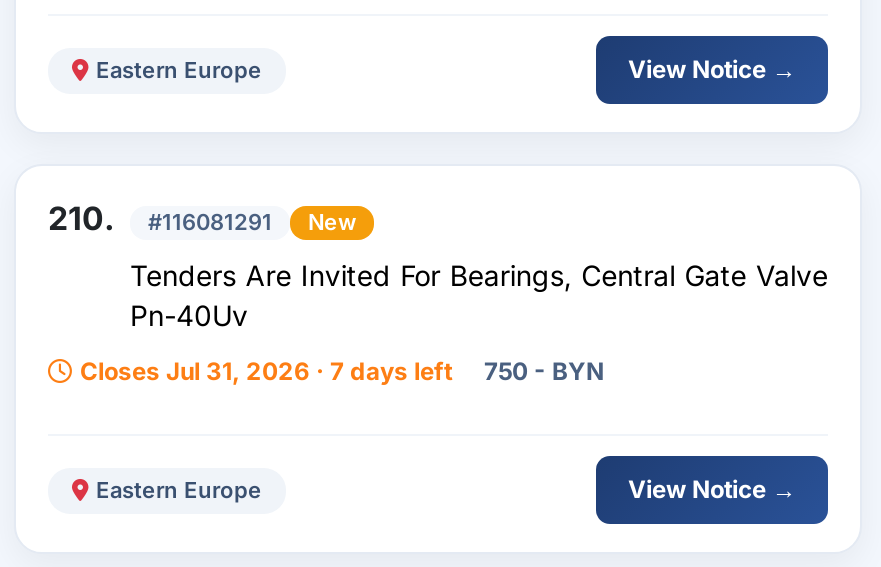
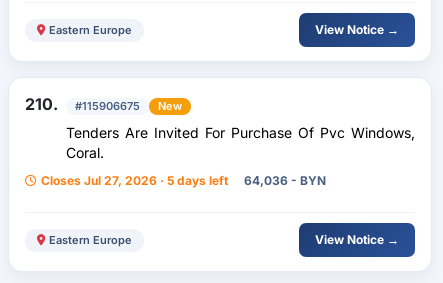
- 210. #116081291 New
+ 210. #115906675 New

- Tenders Are Invited For Bearings, Central Gate Valve
- Pn-40Uv
+ Tenders Are Invited For Purchase Of Pvc Windows,
+ Coral.

- Closes Jul 31, 2026 · 7 days left
- 750 - BYN
+ Closes Jul 27, 2026 · 5 days left
+ 64,036 - BYN
